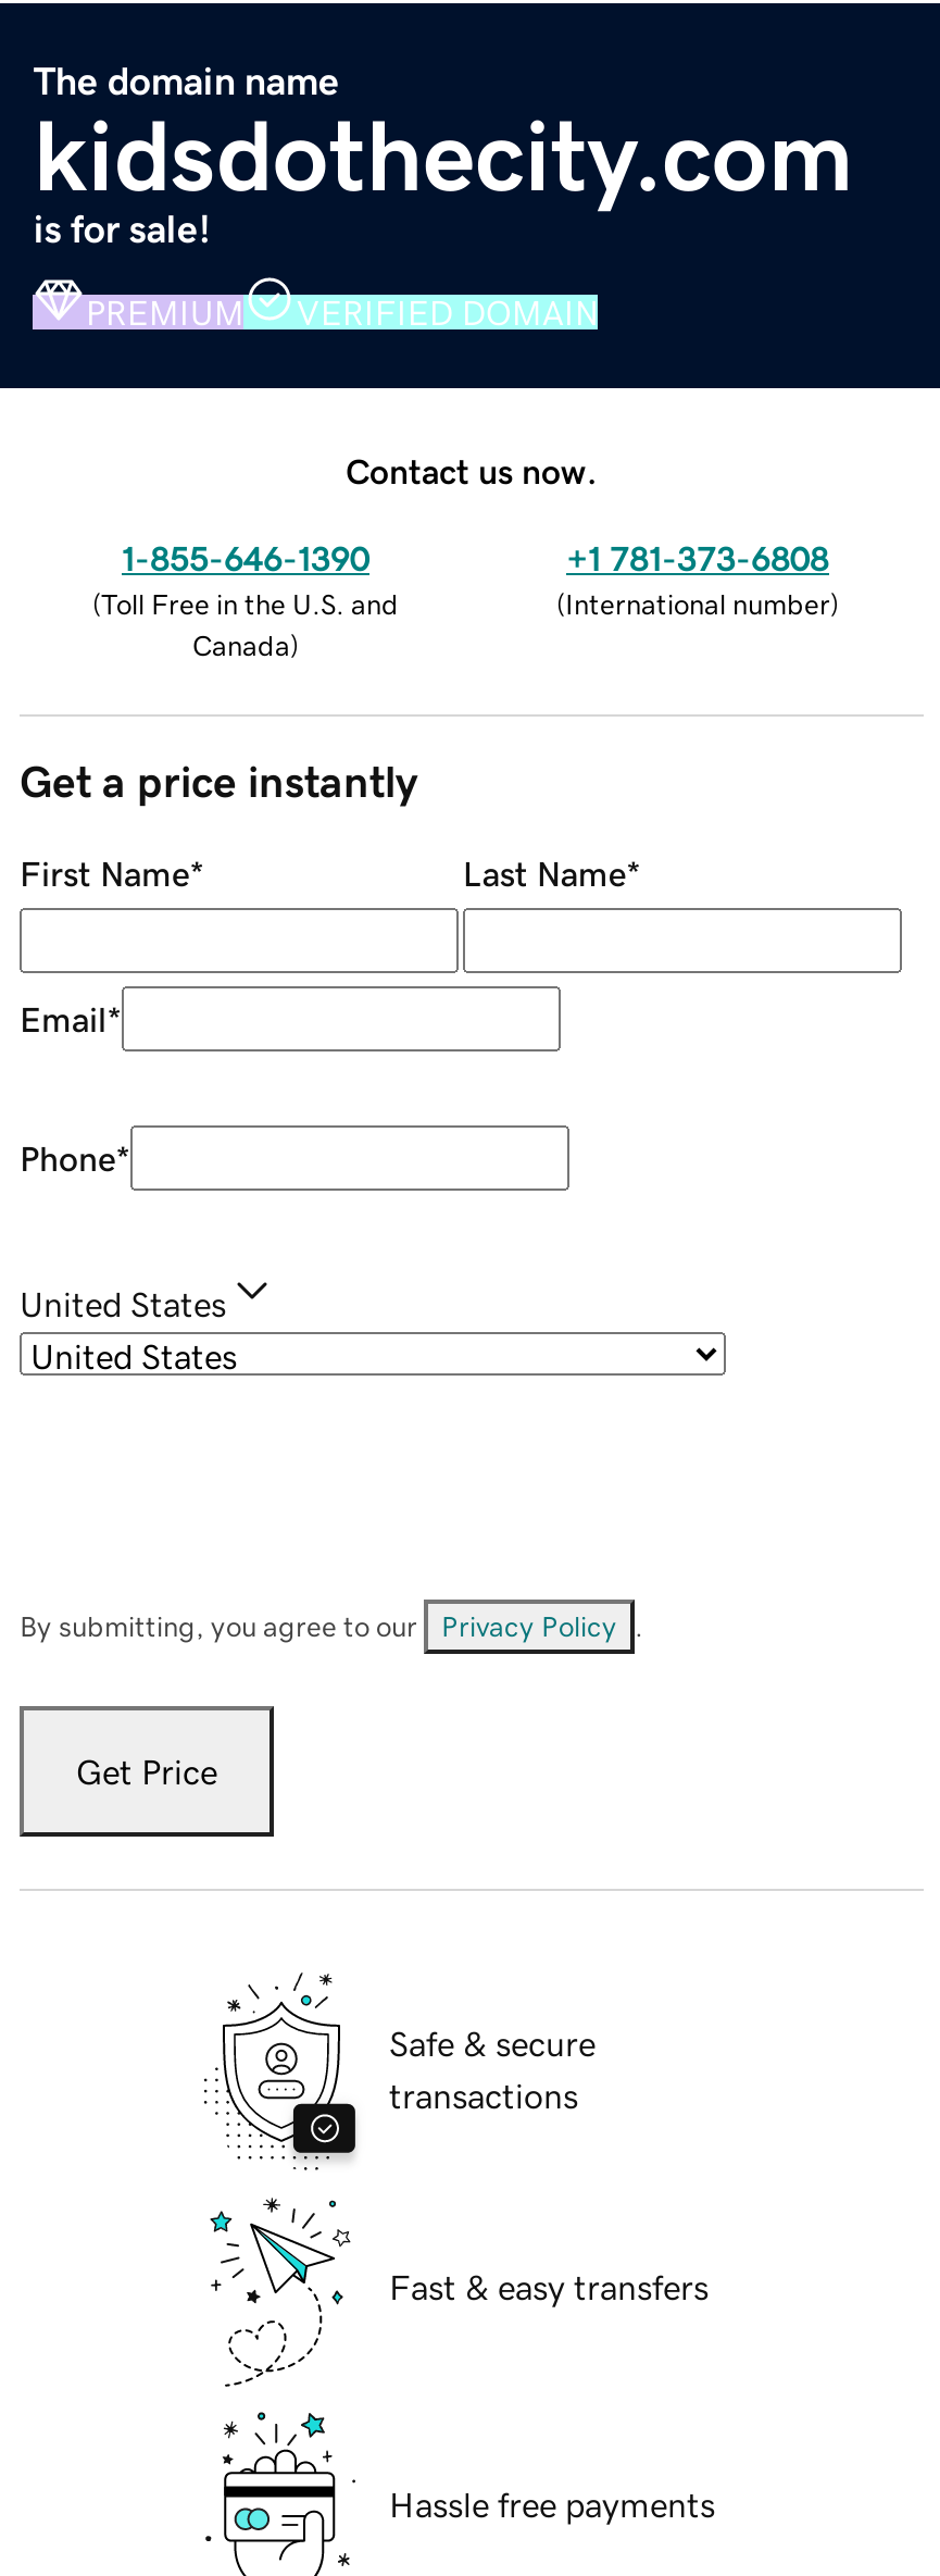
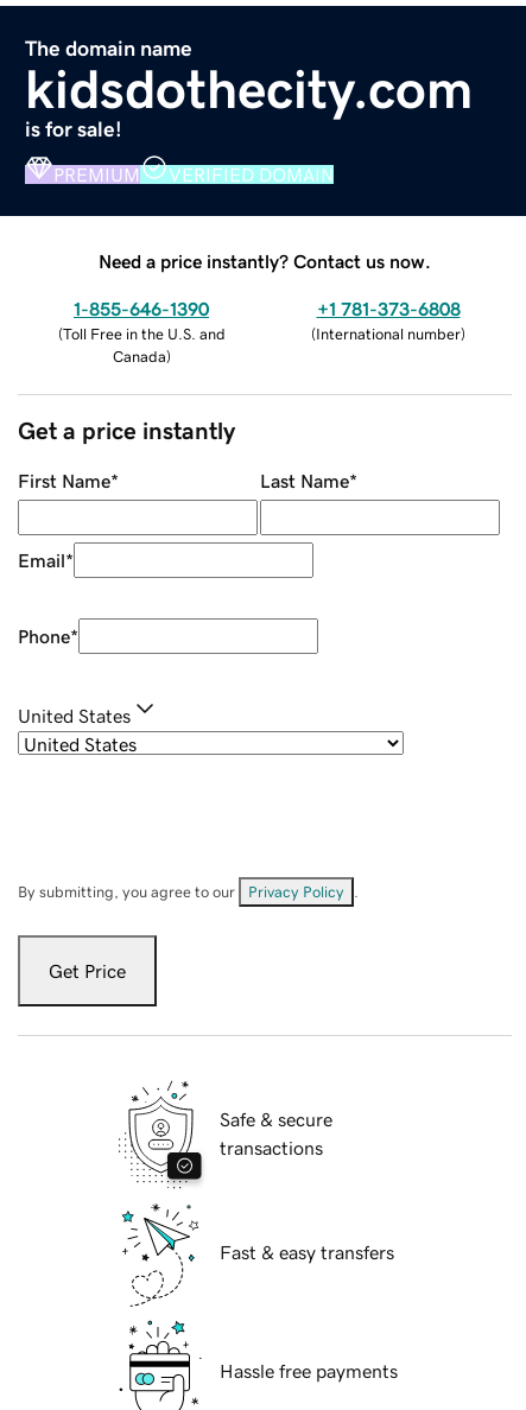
- Contact us now.
+ Need a price instantly? Contact us now.
